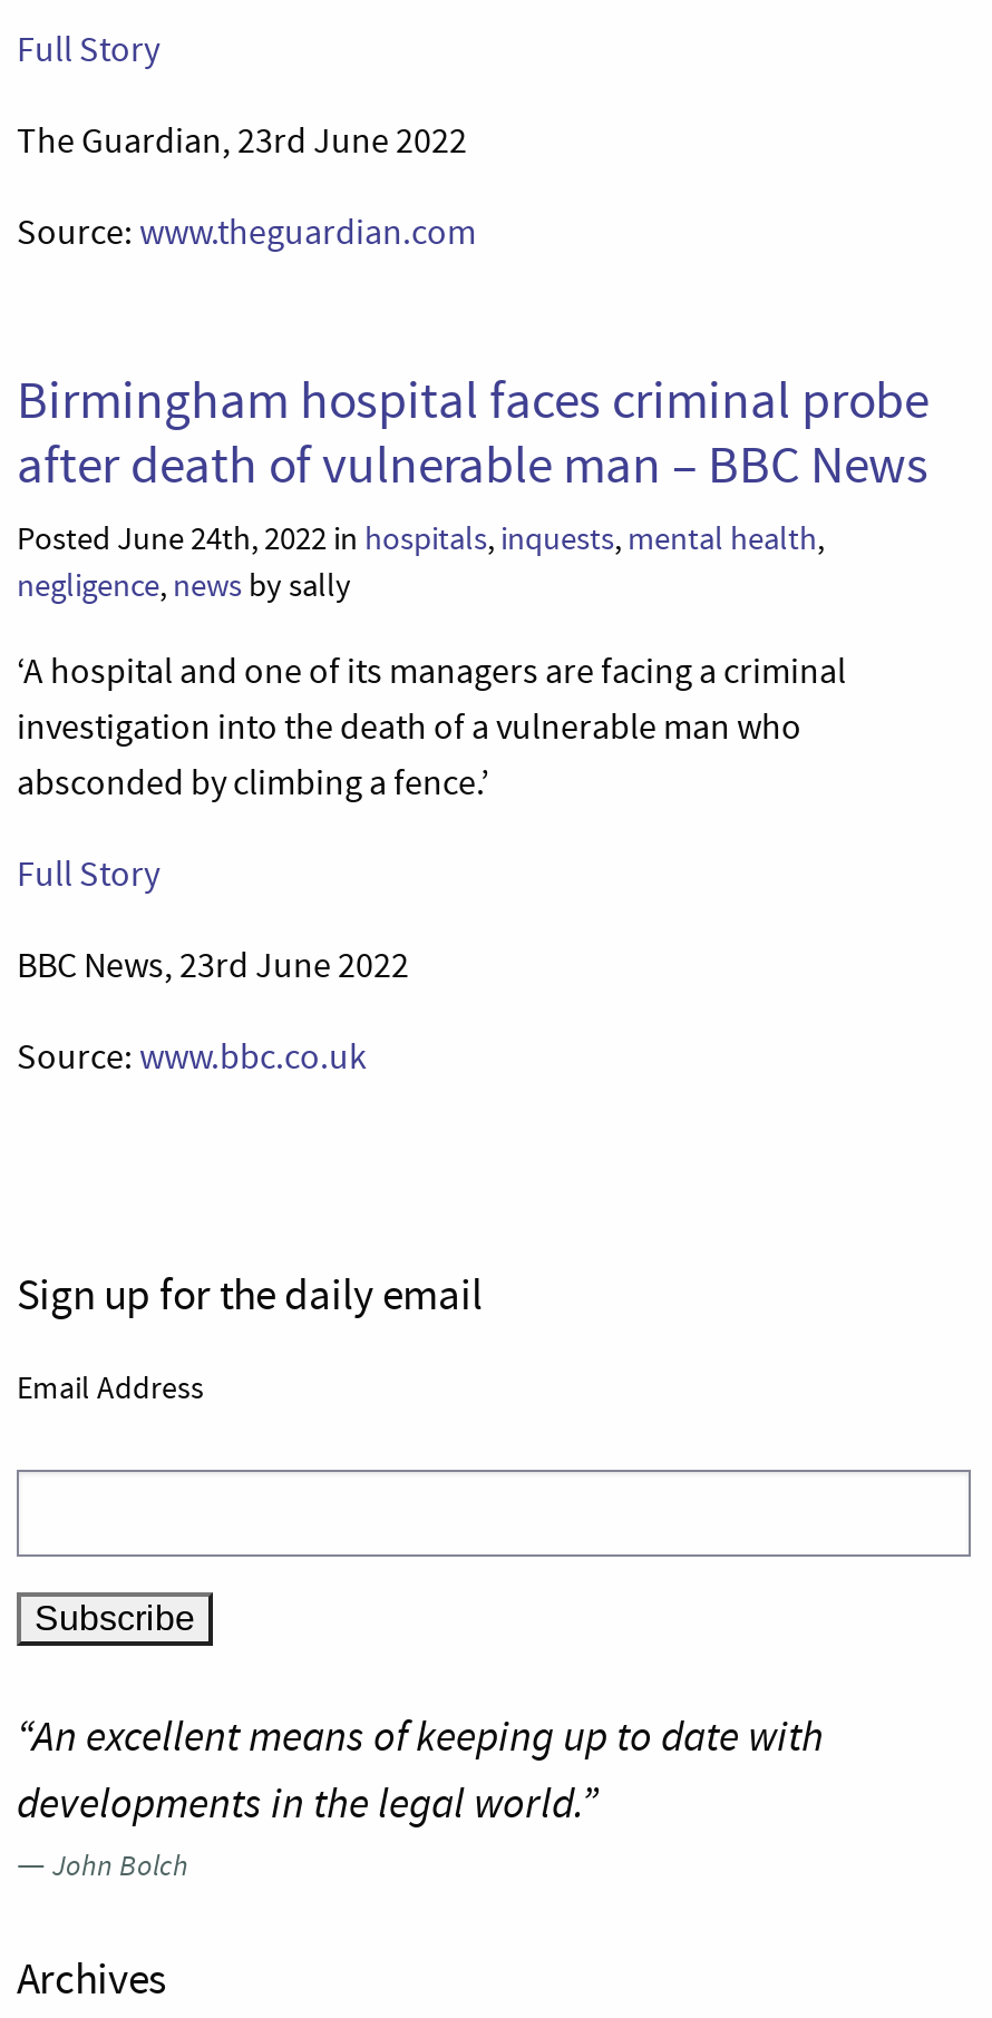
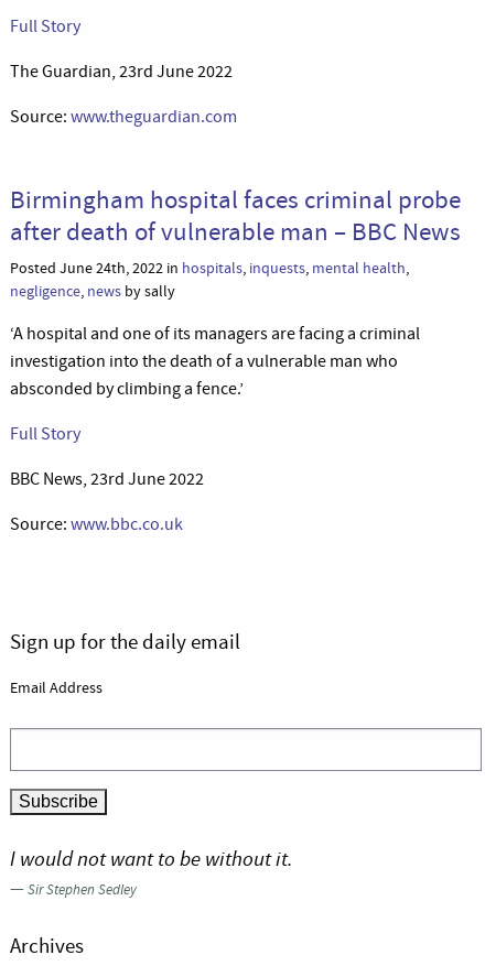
- “An excellent means of keeping up to date with
- developments in the legal world.”
- — John Bolch
+ I would not want to be without it.
+ — Sir Stephen Sedley
